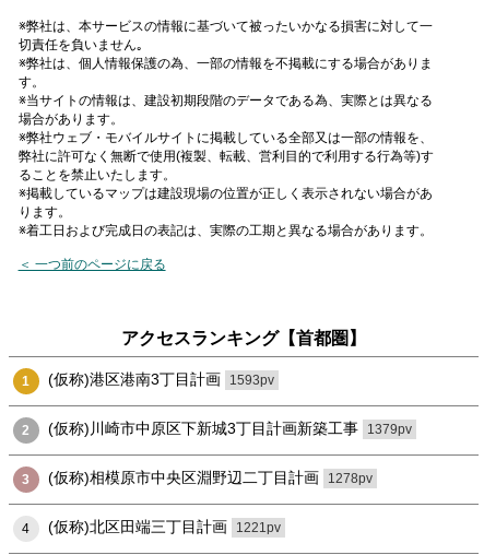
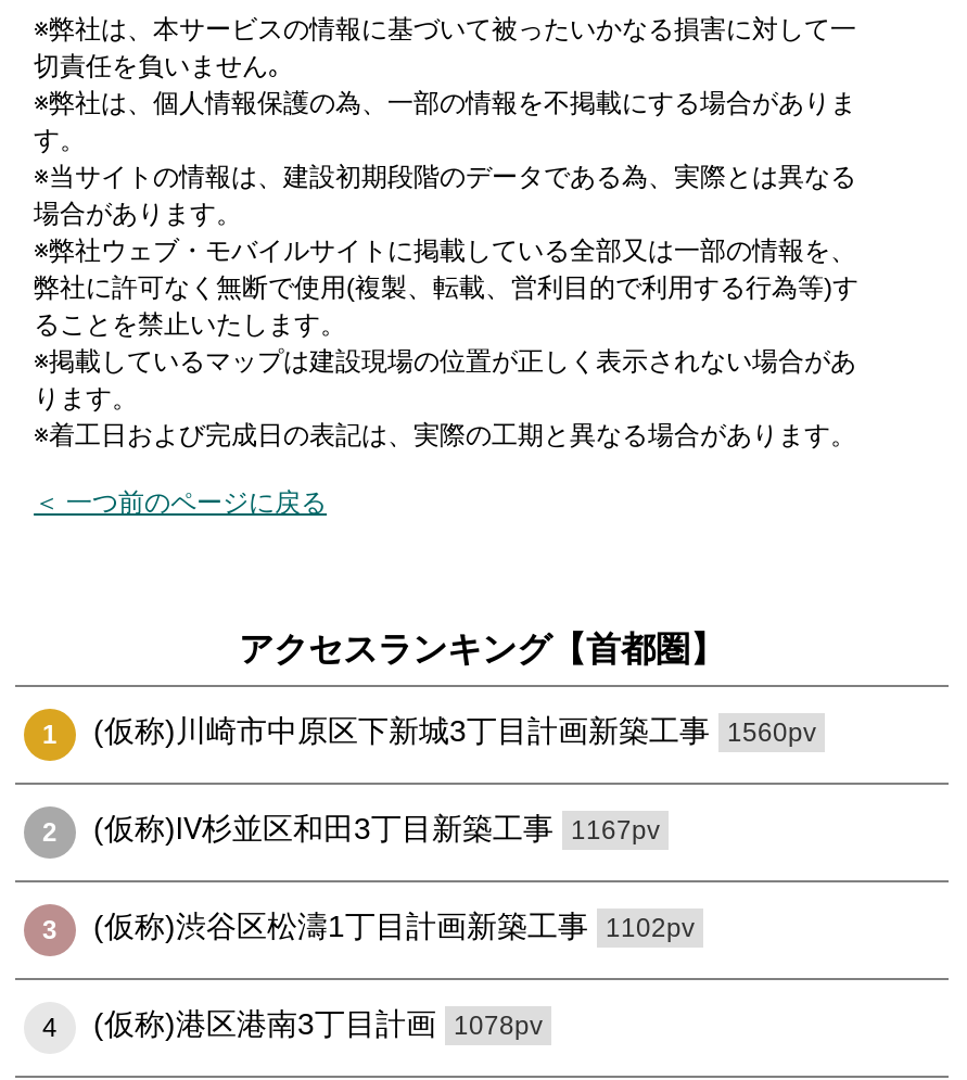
- (仮称)港区港南3丁目計画 1593pv
+ (仮称)川崎市中原区下新城3丁目計画新築工事 1560pv

- (仮称)川崎市中原区下新城3丁目計画新築工事 1379pv
+ (仮称)Ⅳ杉並区和田3丁目新築工事 1167pv

- (仮称)相模原市中央区淵野辺二丁目計画 1278pv
+ (仮称)渋谷区松濤1丁目計画新築工事 1102pv

- (仮称)北区田端三丁目計画 1221pv
+ (仮称)港区港南3丁目計画 1078pv
